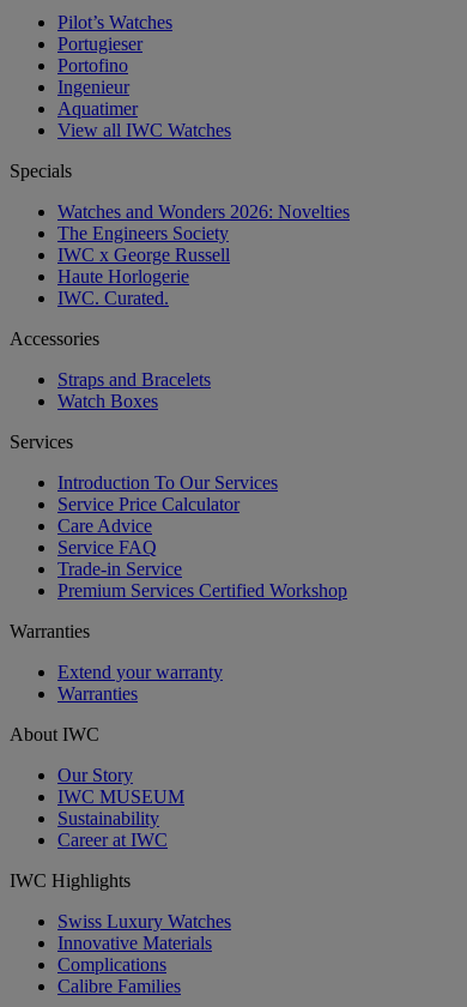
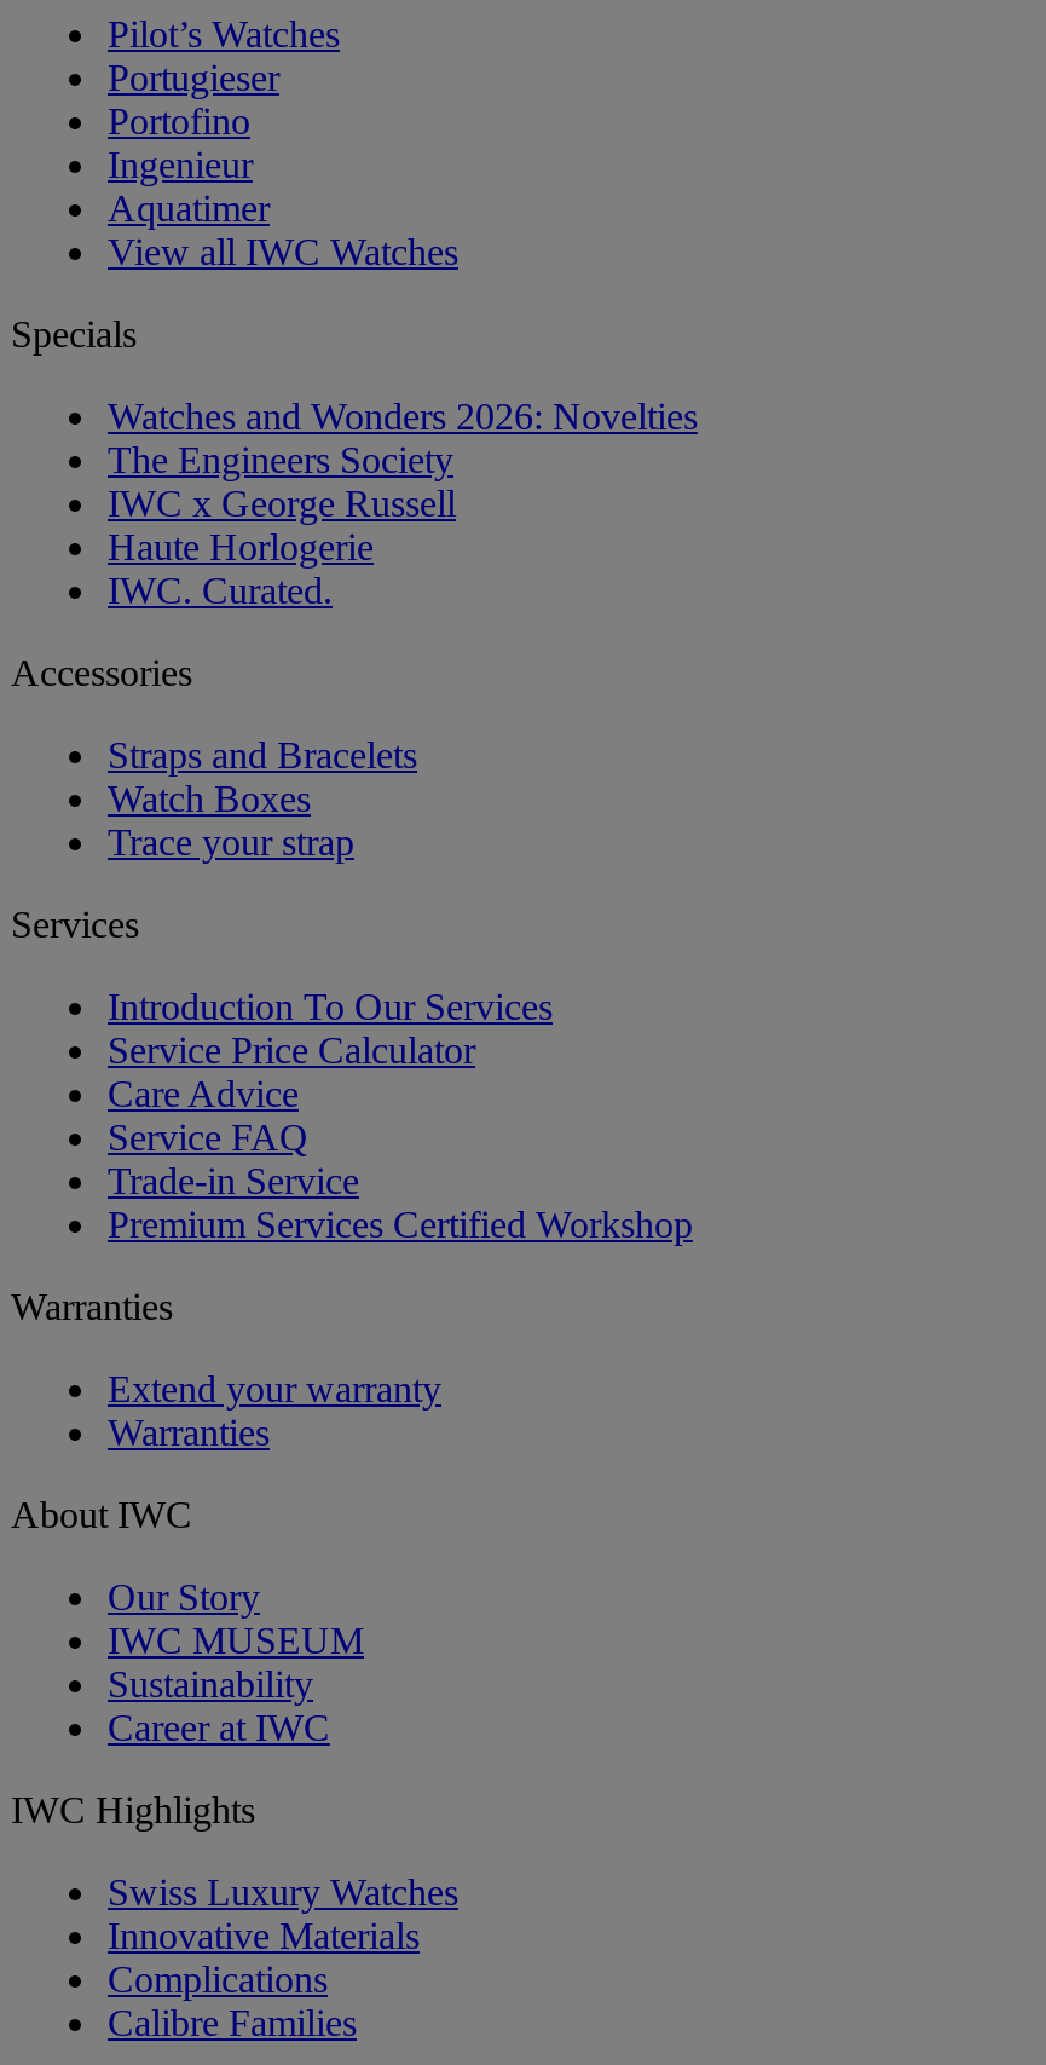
+ Trace your strap
